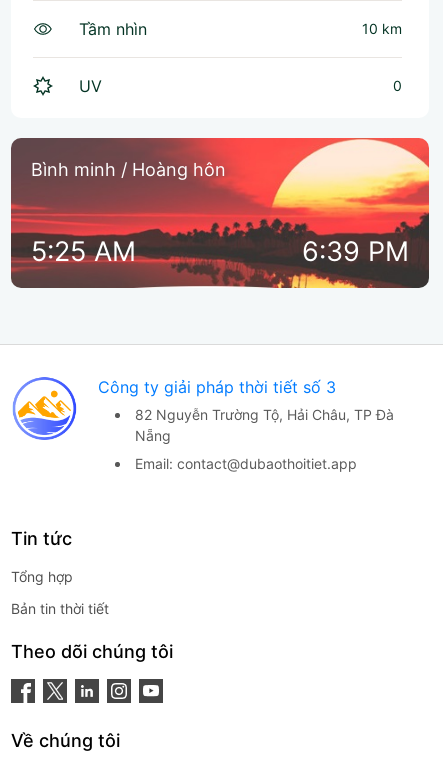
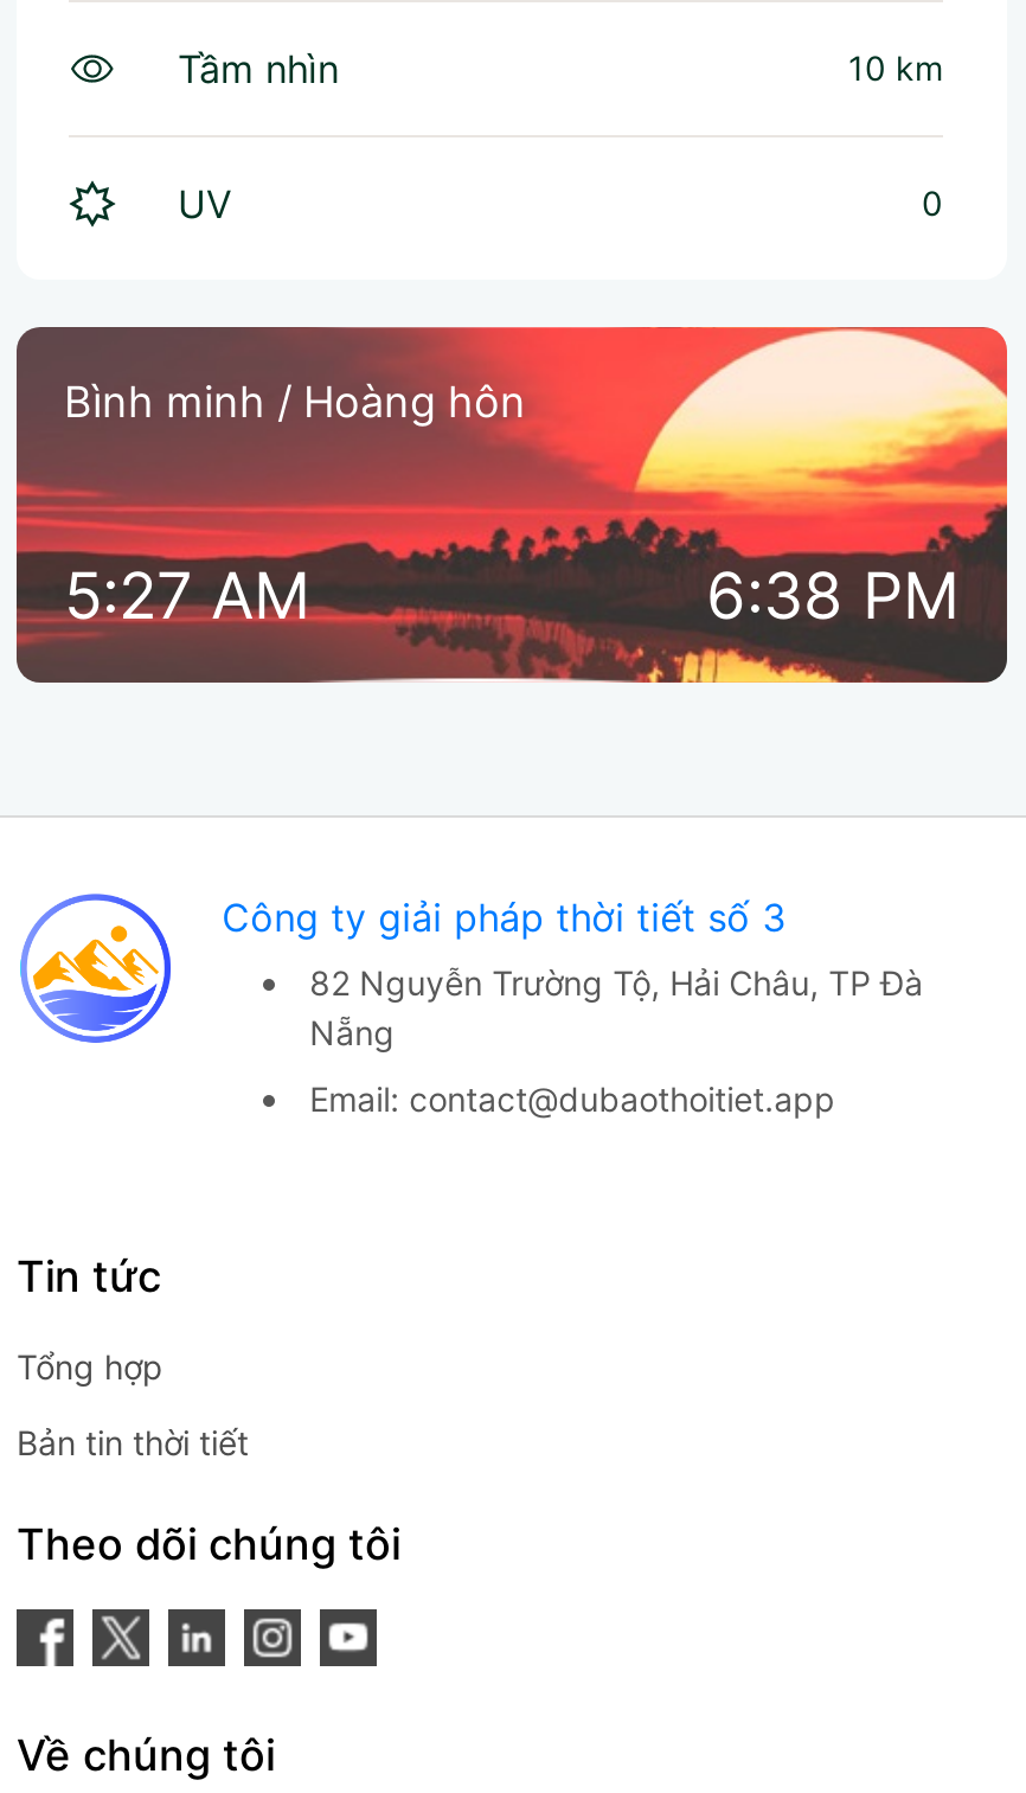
- 5:25 AM
+ 5:27 AM

- 6:39 PM
+ 6:38 PM
